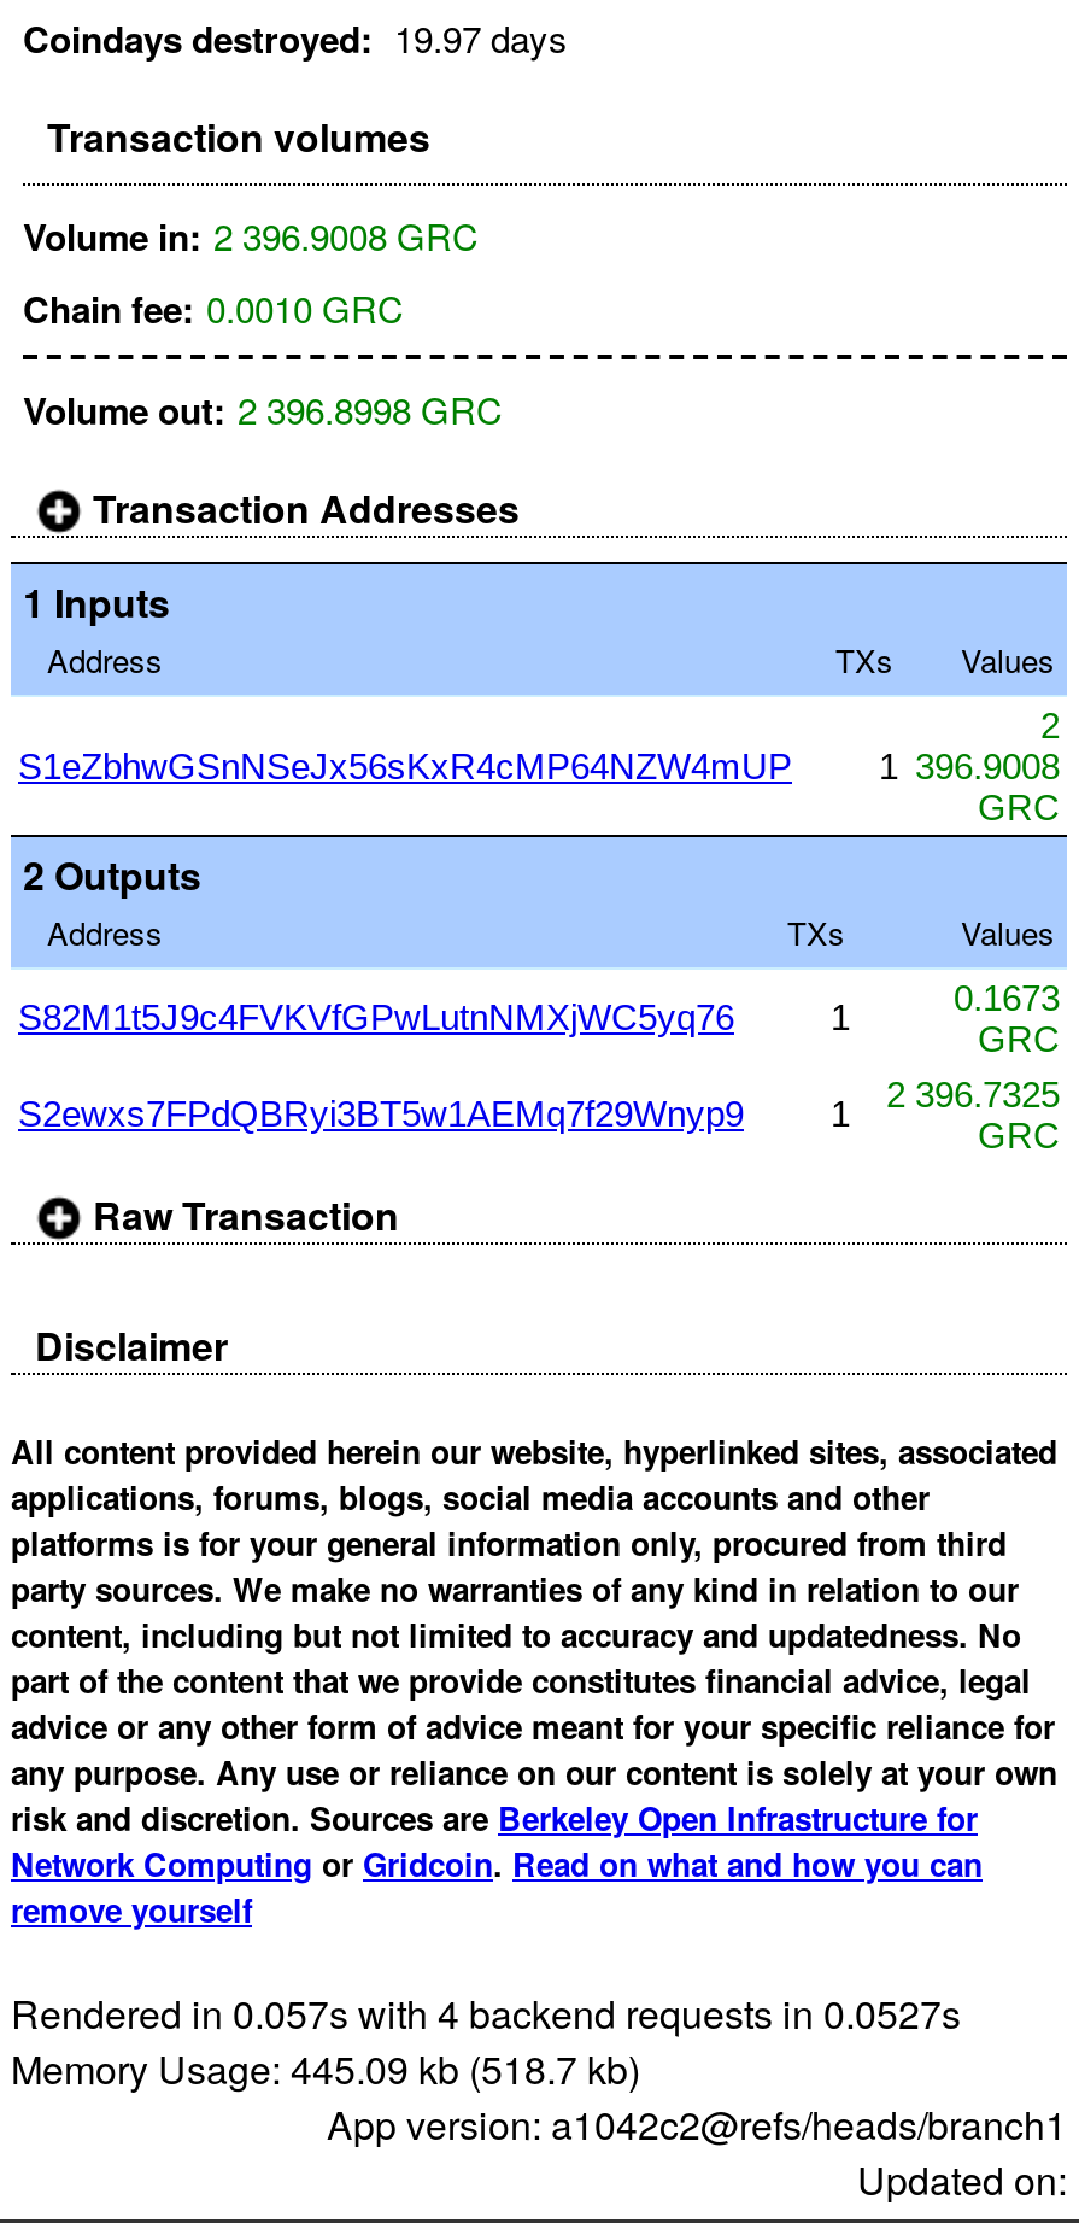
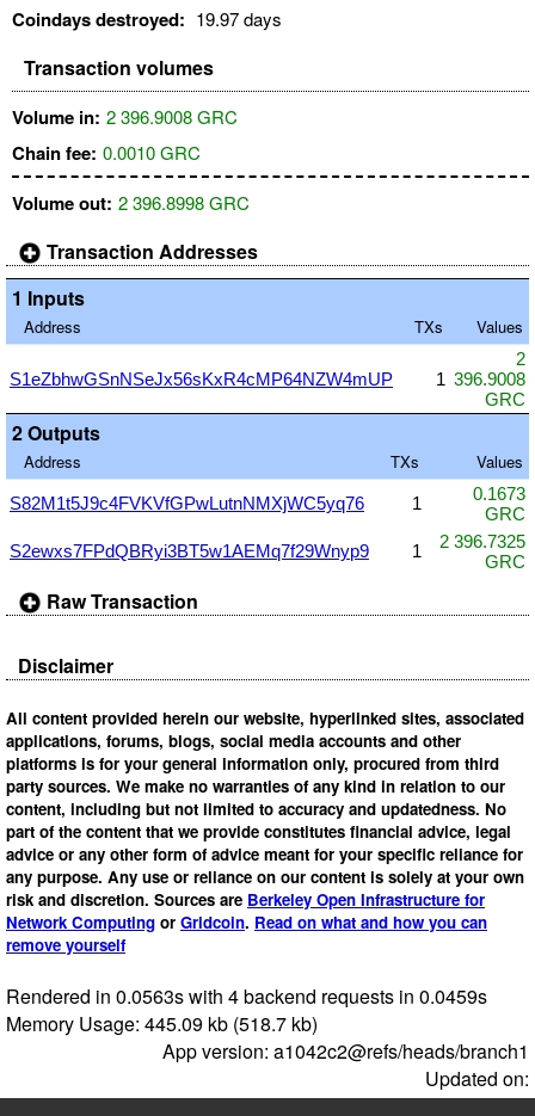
- Rendered in 0.057s with 4 backend requests in 0.0527s
+ Rendered in 0.0563s with 4 backend requests in 0.0459s
